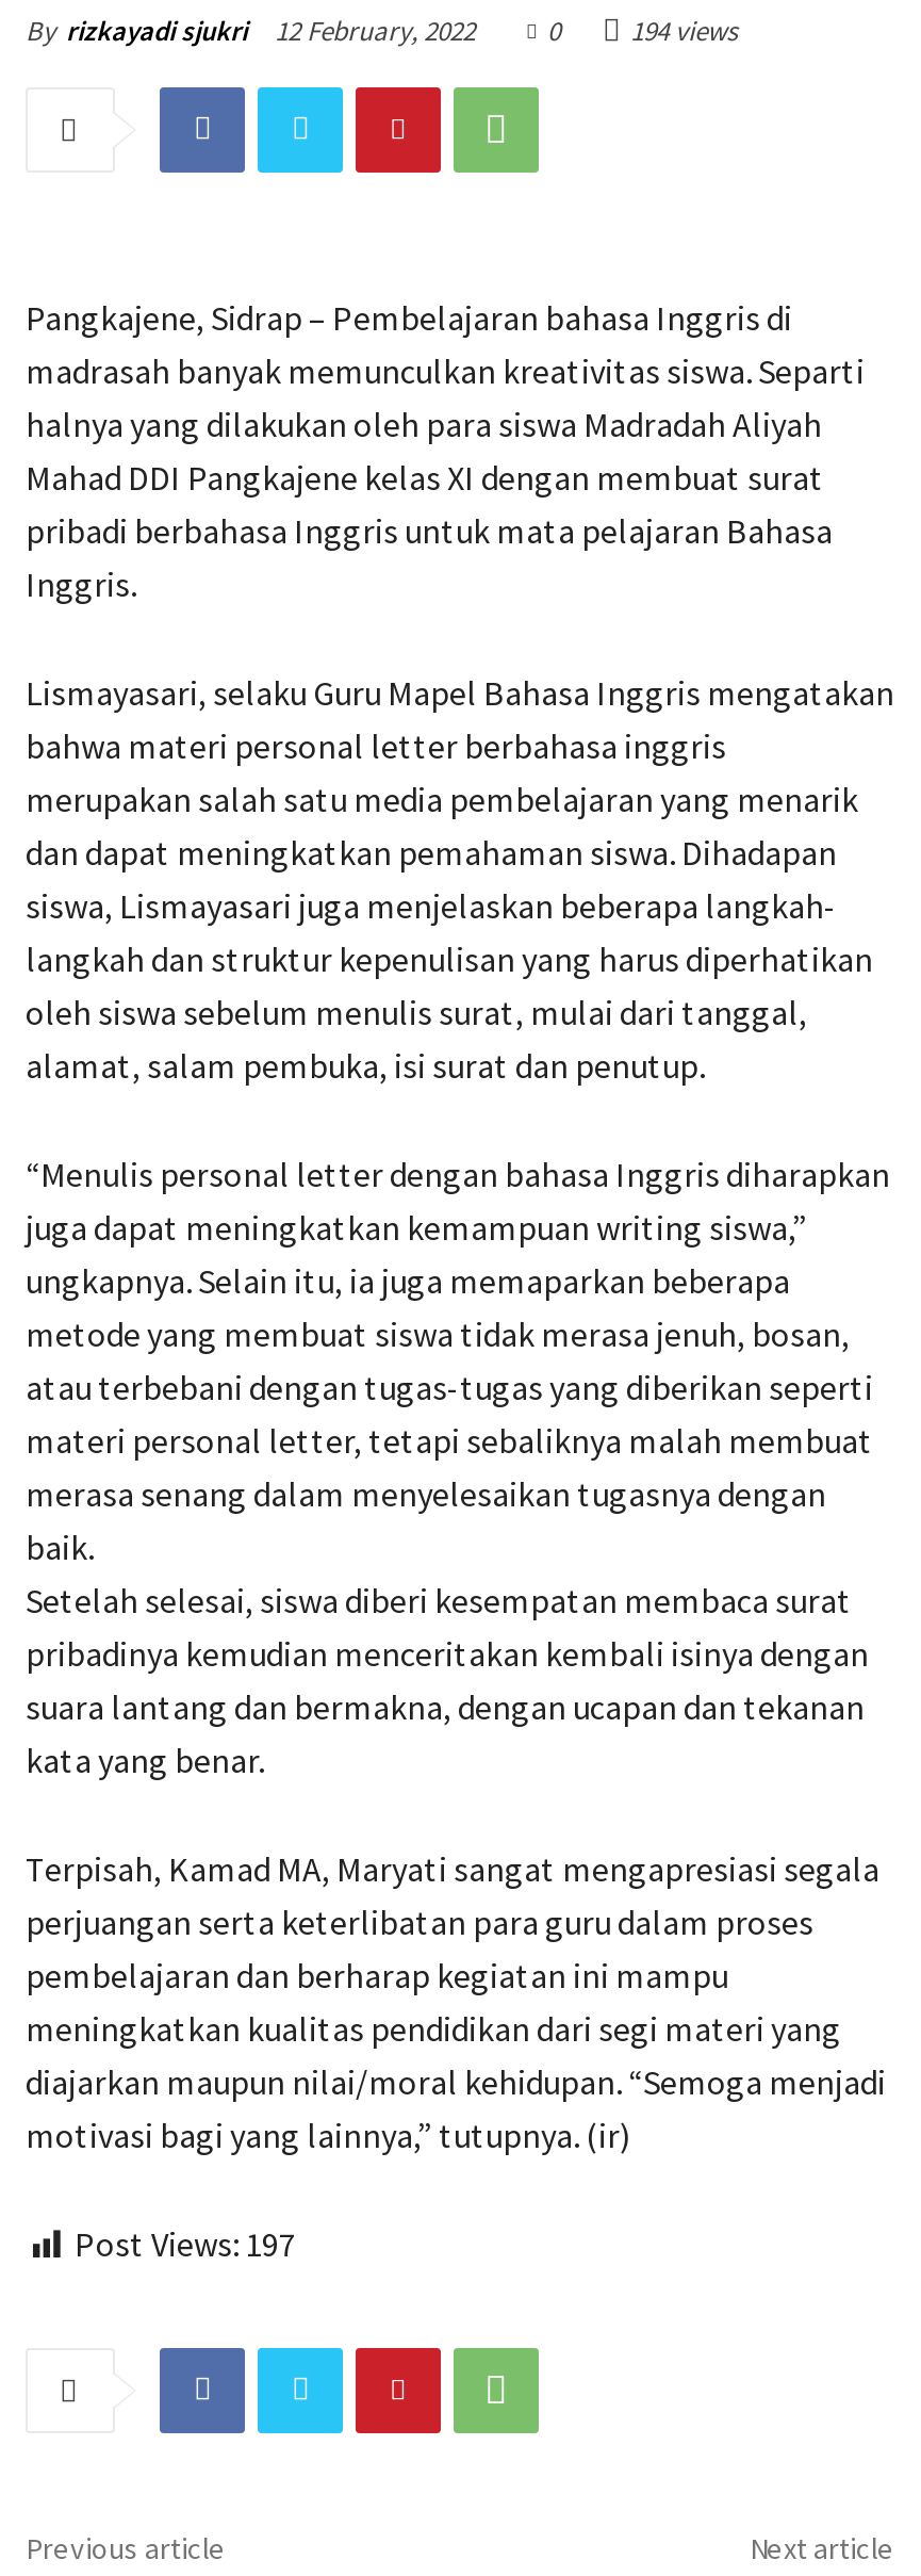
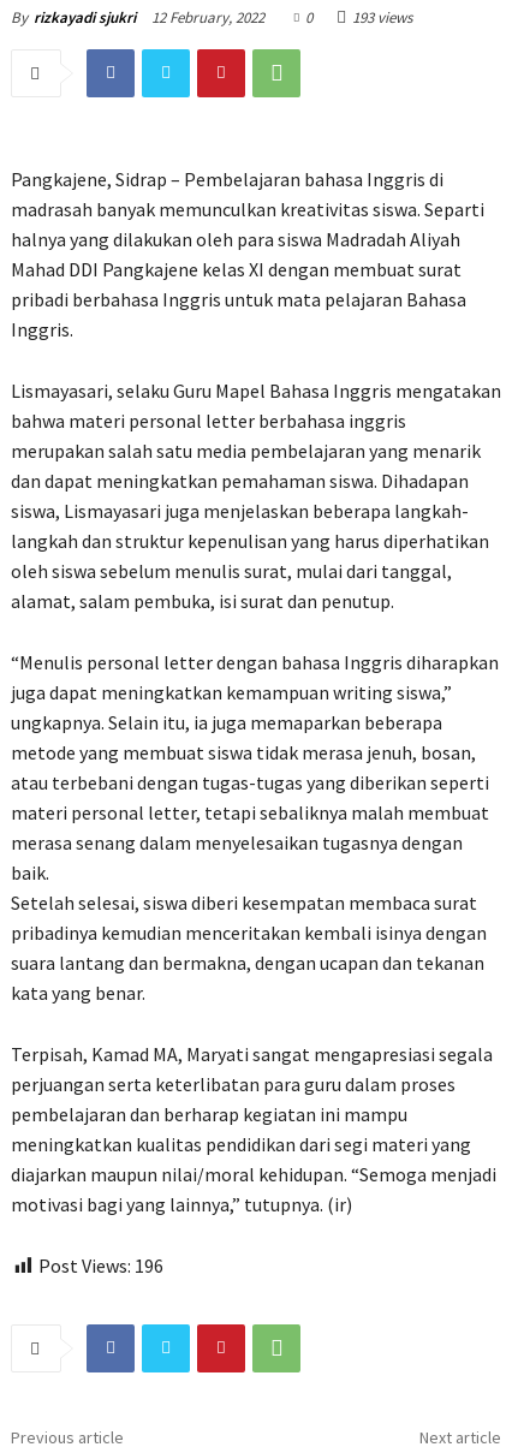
- By rizkayadi sjukri 12 February, 2022 0 194 views
+ By rizkayadi sjukri 12 February, 2022 0 193 views

- Post Views: 197
+ Post Views: 196
